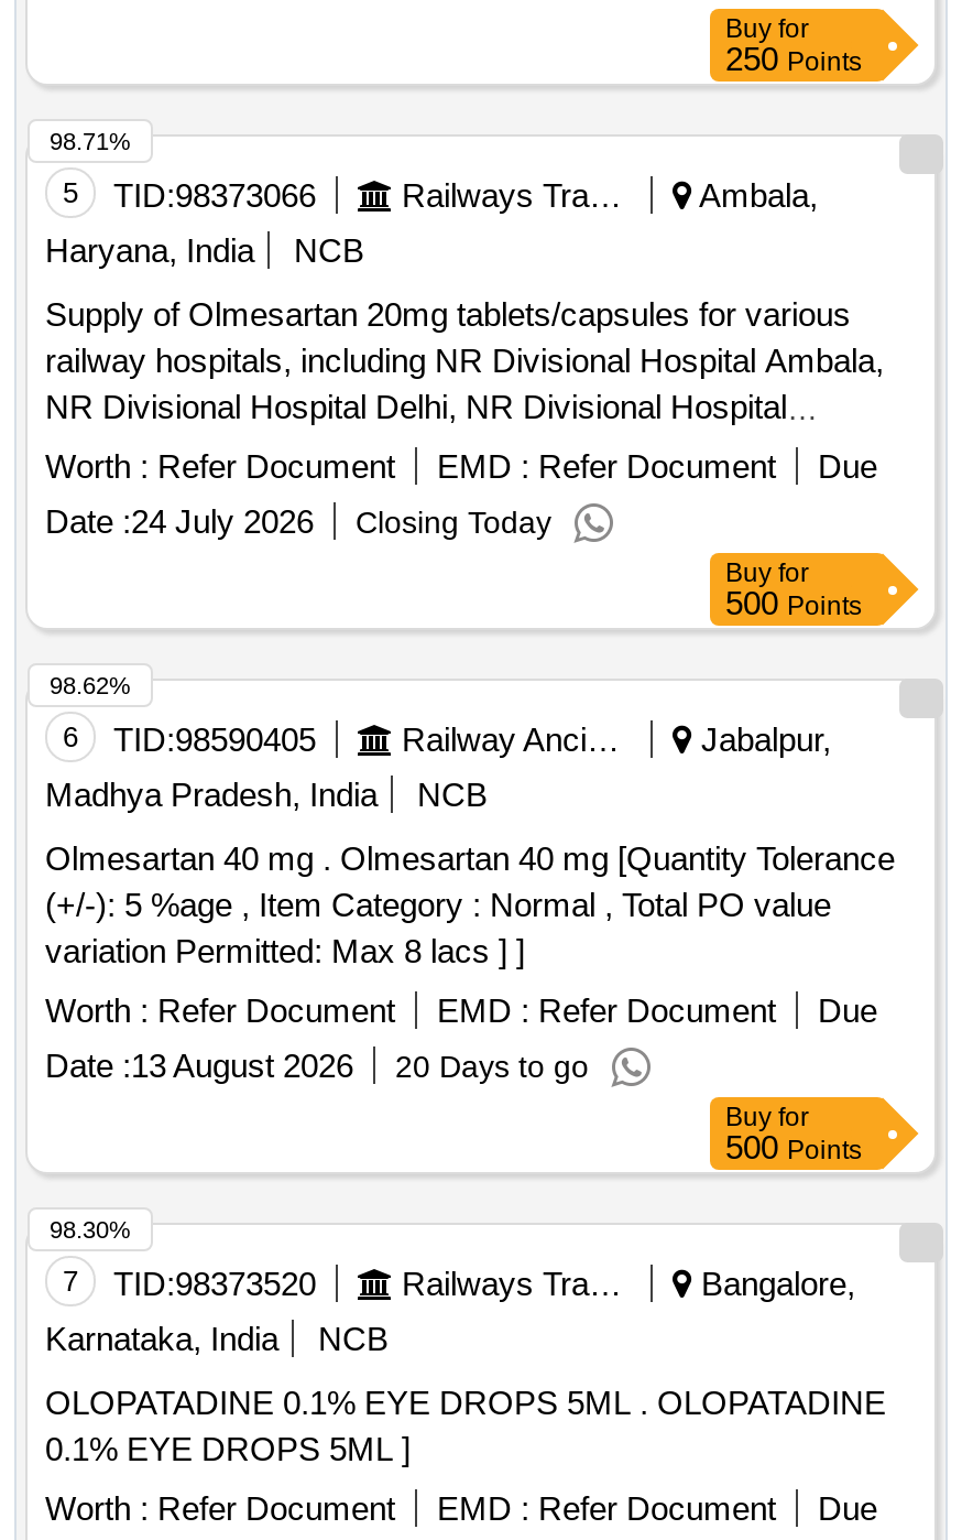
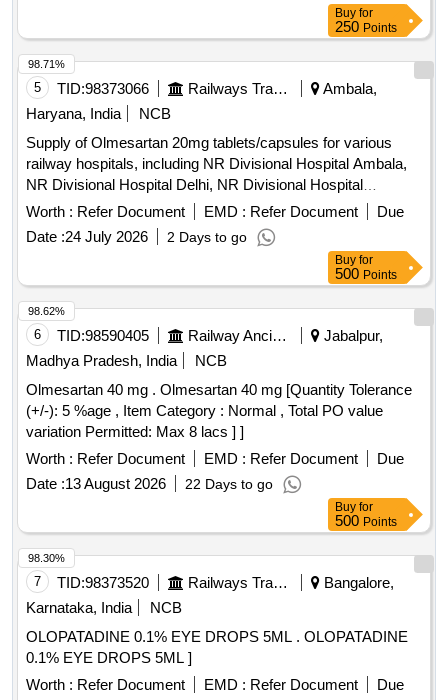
- Closing Today
+ 2 Days to go

- Date : 13 August 2026 20 Days to go
+ Date : 13 August 2026 22 Days to go
